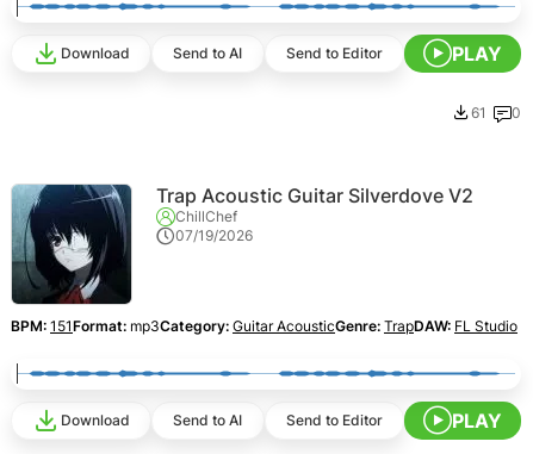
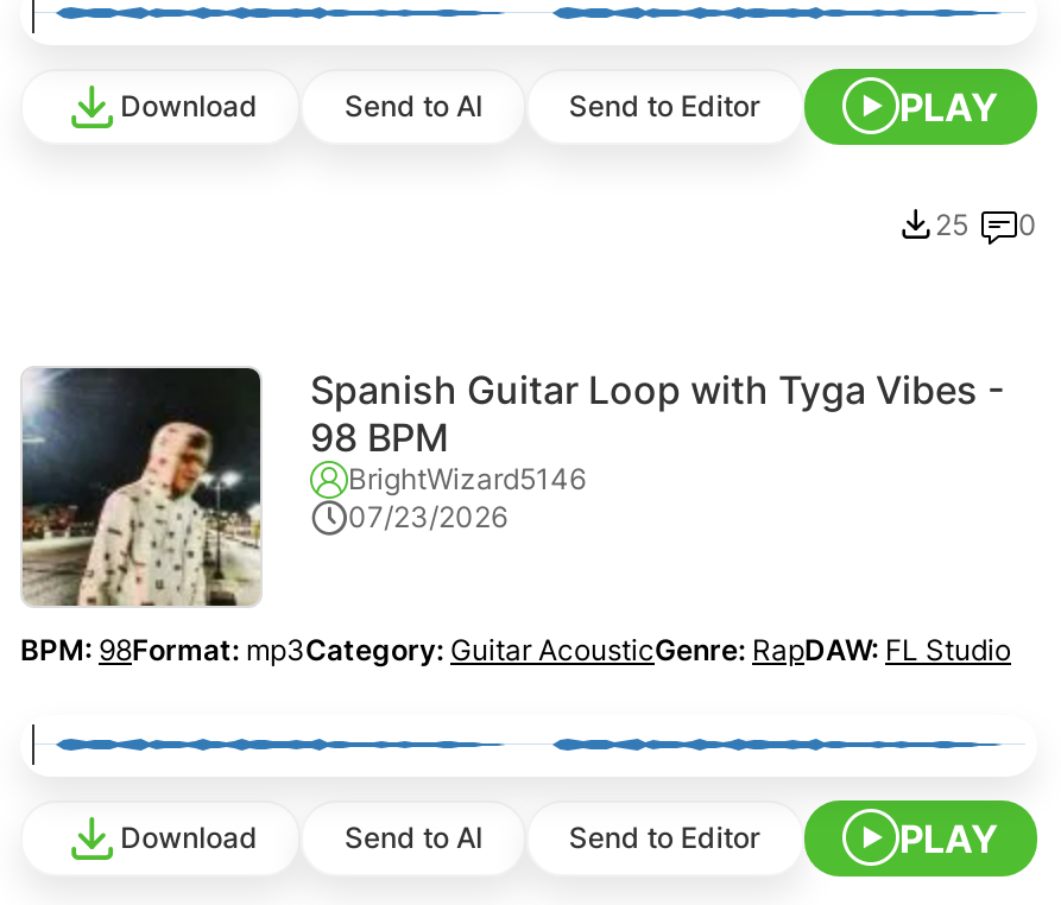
- 61 0
+ 25 0

- [image]
- BPM: 151Format: mp3Category: Guitar AcousticGenre: TrapDAW: FL Studio
+ [image]
+ BPM: 98Format: mp3Category: Guitar AcousticGenre: RapDAW: FL Studio

- Trap Acoustic Guitar Silverdove V2
- ChillChef
- 07/19/2026
+ Spanish Guitar Loop with Tyga Vibes -
+ 98 BPM
+ BrightWizard5146
+ 07/23/2026
